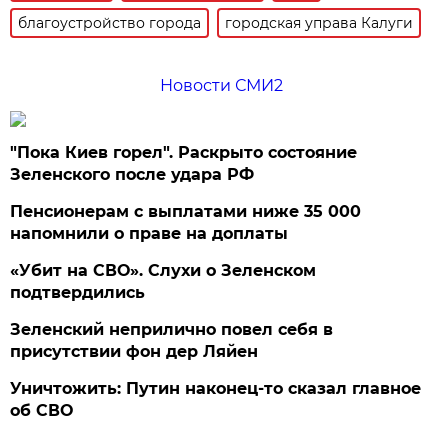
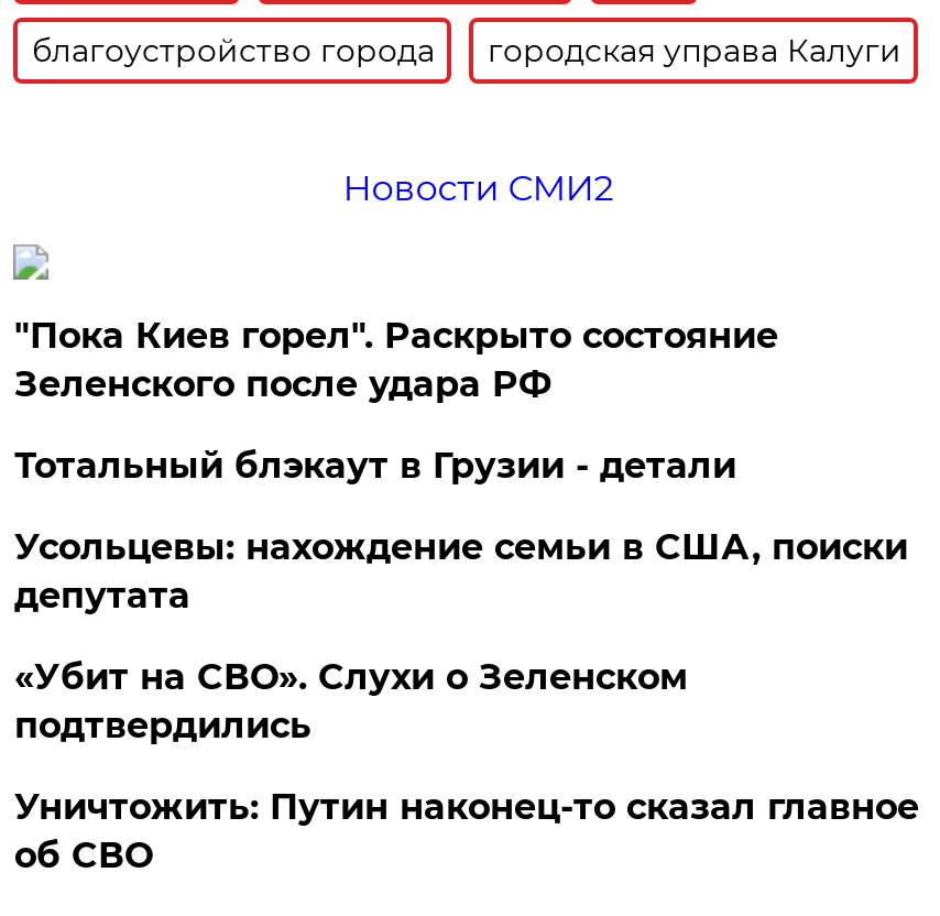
- Пенсионерам с выплатами ниже 35 000
- напомнили о праве на доплаты
+ Тотальный блэкаут в Грузии - детали
+ Усольцевы: нахождение семьи в США, поиски
+ депутата

moved down: «Убит на СВО». Слухи о Зеленском | подтвердились

- Зеленский неприлично повел cебя в
- присутствии фон дер Ляйен
